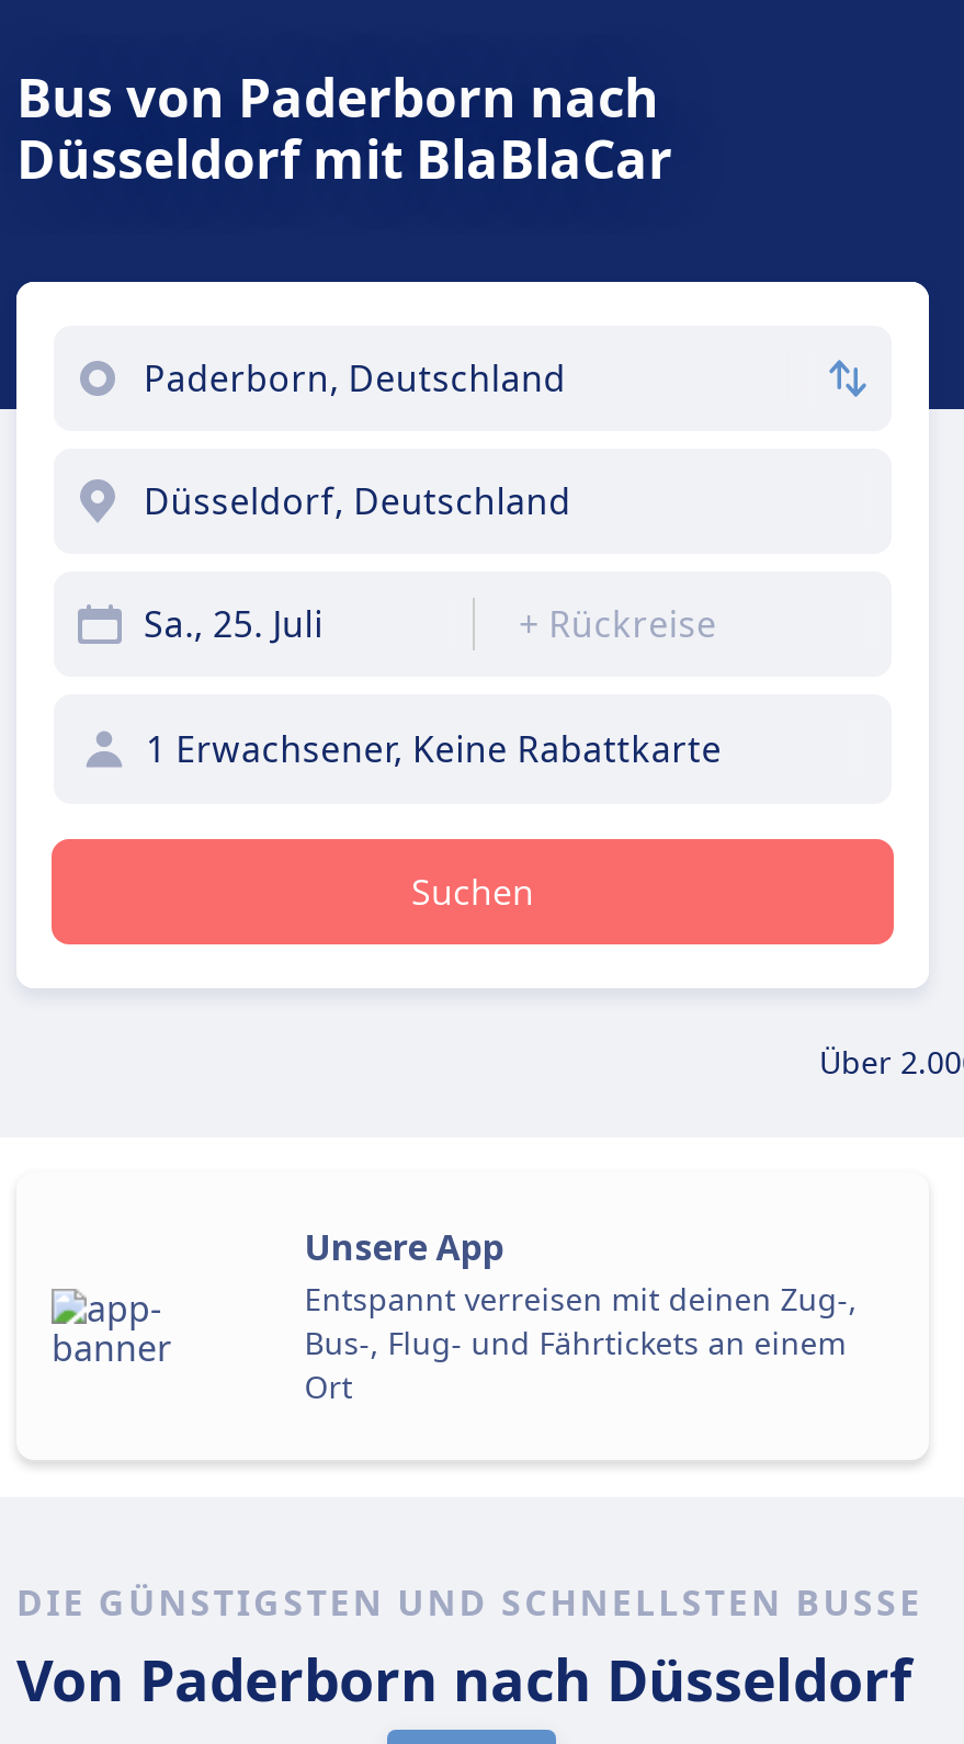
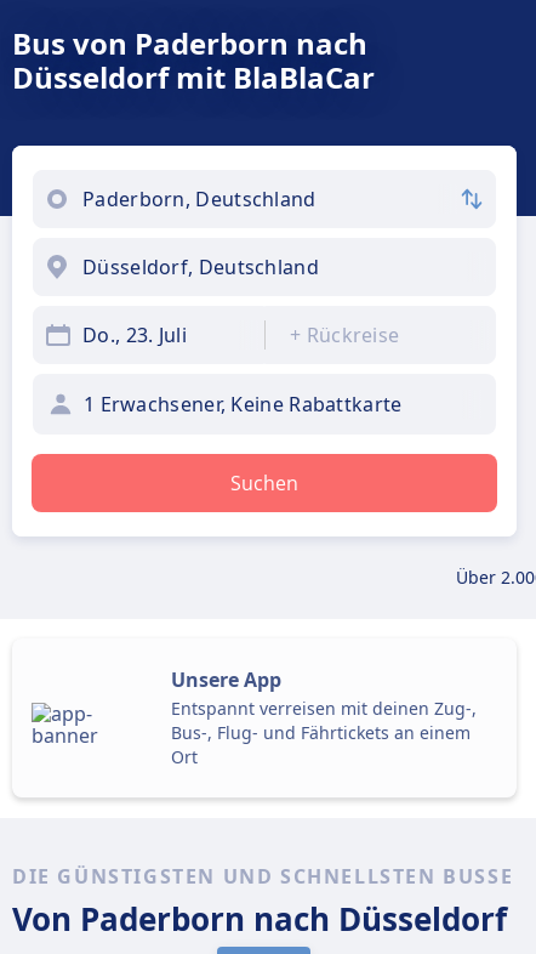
- Sa., 25. Juli
+ Do., 23. Juli
